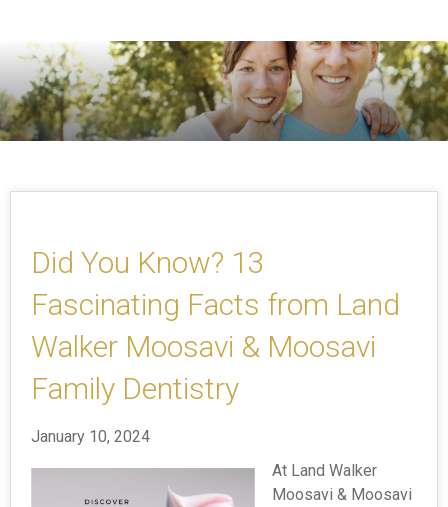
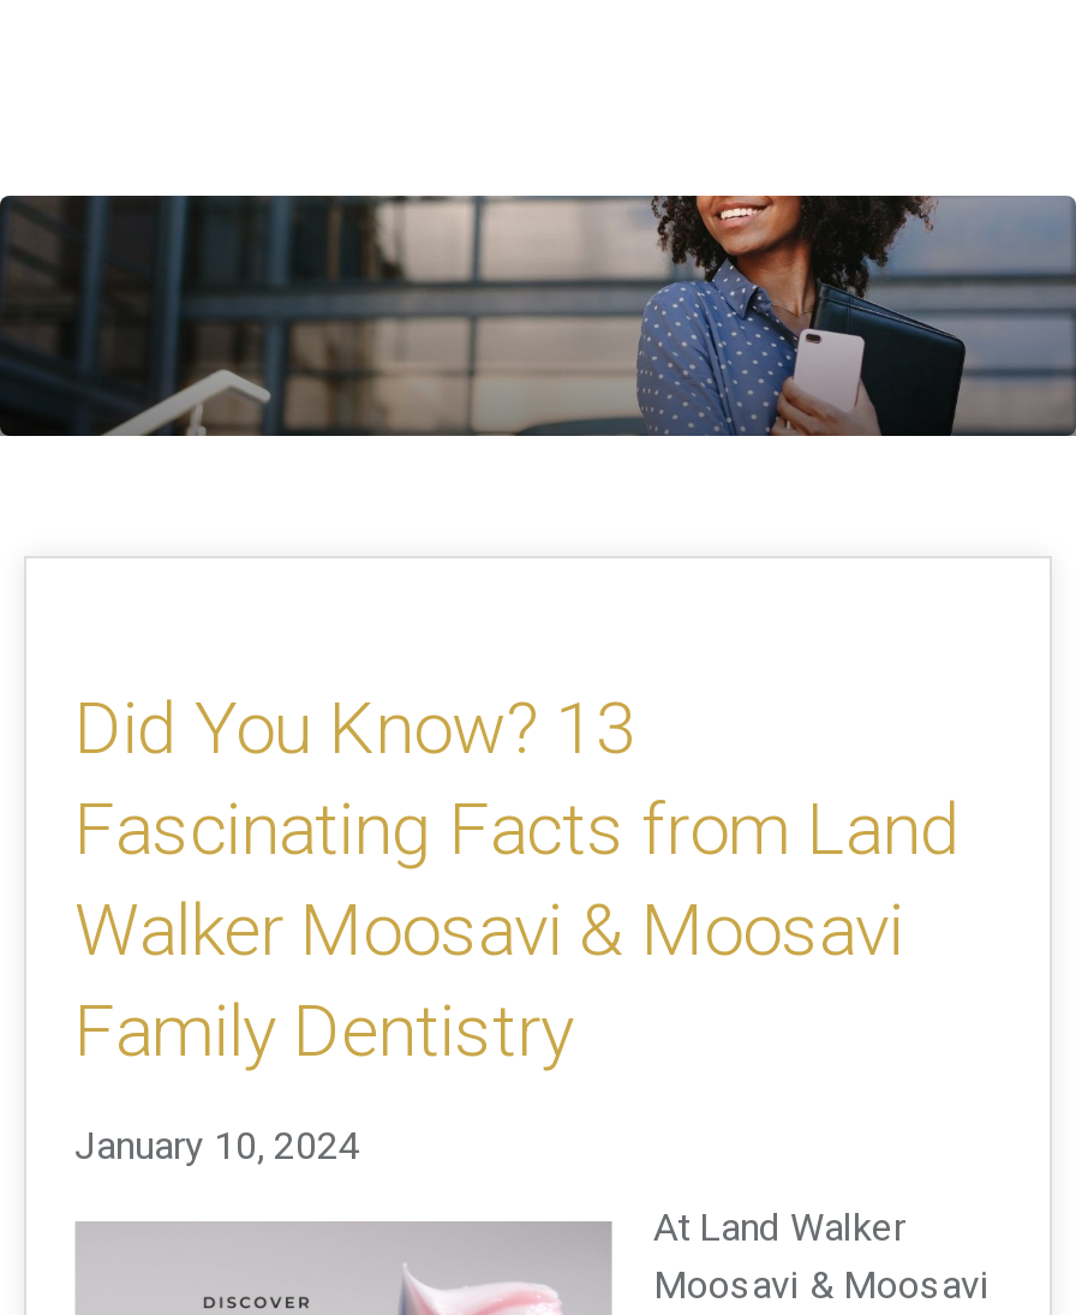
- [image]
+ [image]
